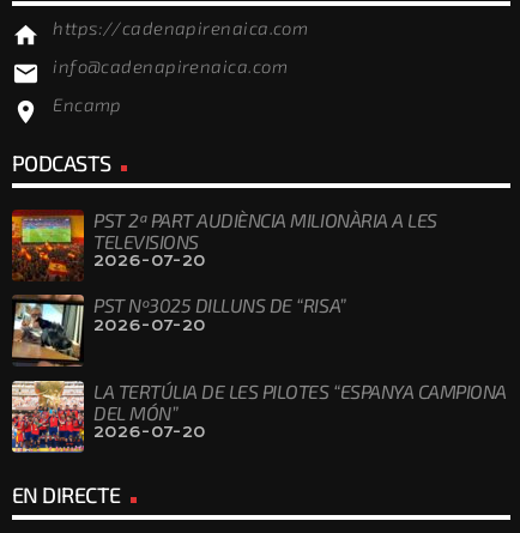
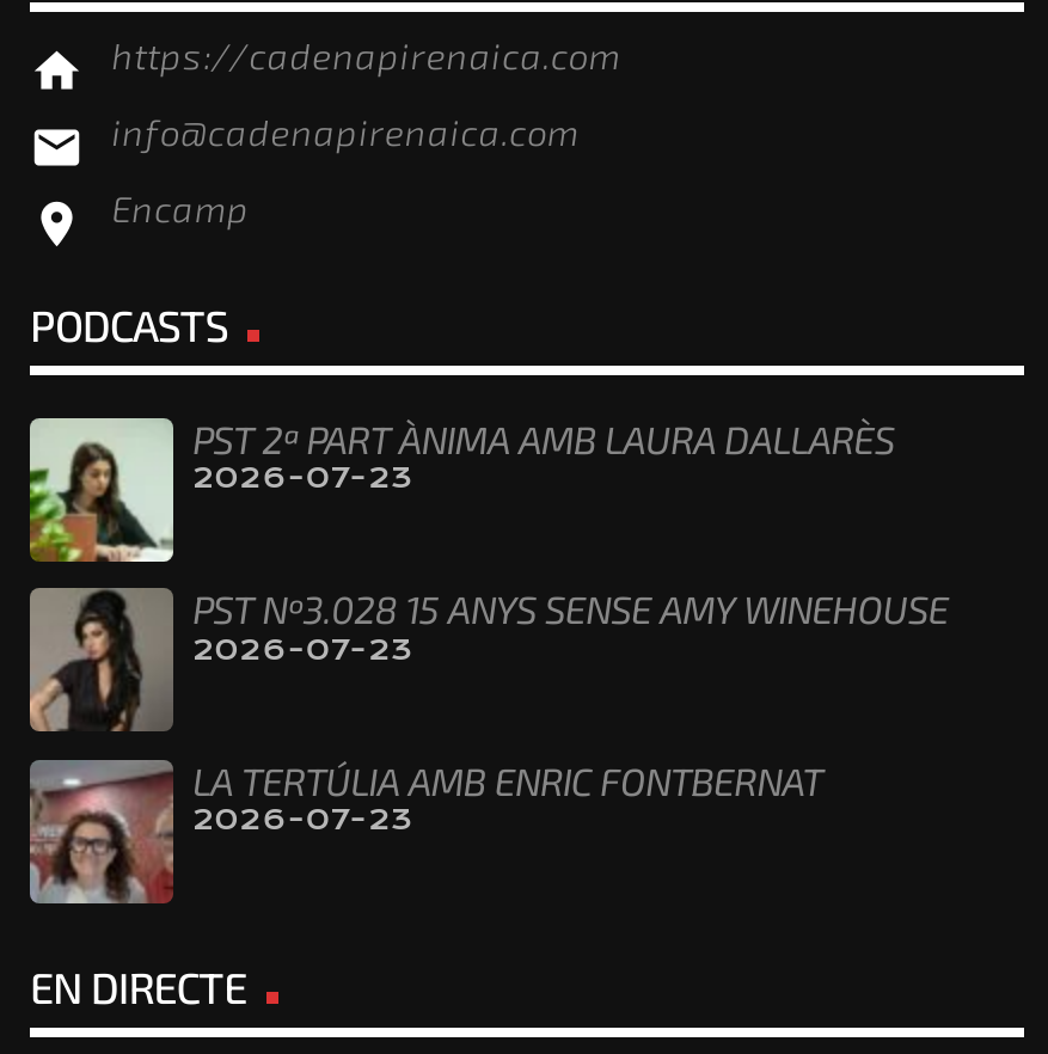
- [image]
- PST 2ª PART AUDIÈNCIA MILIONÀRIA A LES
- TELEVISIONS
- 2026-07-20
+ [image]
+ PST 2ª PART ÀNIMA AMB LAURA DALLARÈS
+ 2026-07-23

- [image]
- PST Nº3025 DILLUNS DE “RISA”
- 2026-07-20
+ [image]
+ PST Nº3.028 15 ANYS SENSE AMY WINEHOUSE
+ 2026-07-23

- [image]
- LA TERTÚLIA DE LES PILOTES “ESPANYA CAMPIONA
- DEL MÓN”
- 2026-07-20
+ [image]
+ LA TERTÚLIA AMB ENRIC FONTBERNAT
+ 2026-07-23
